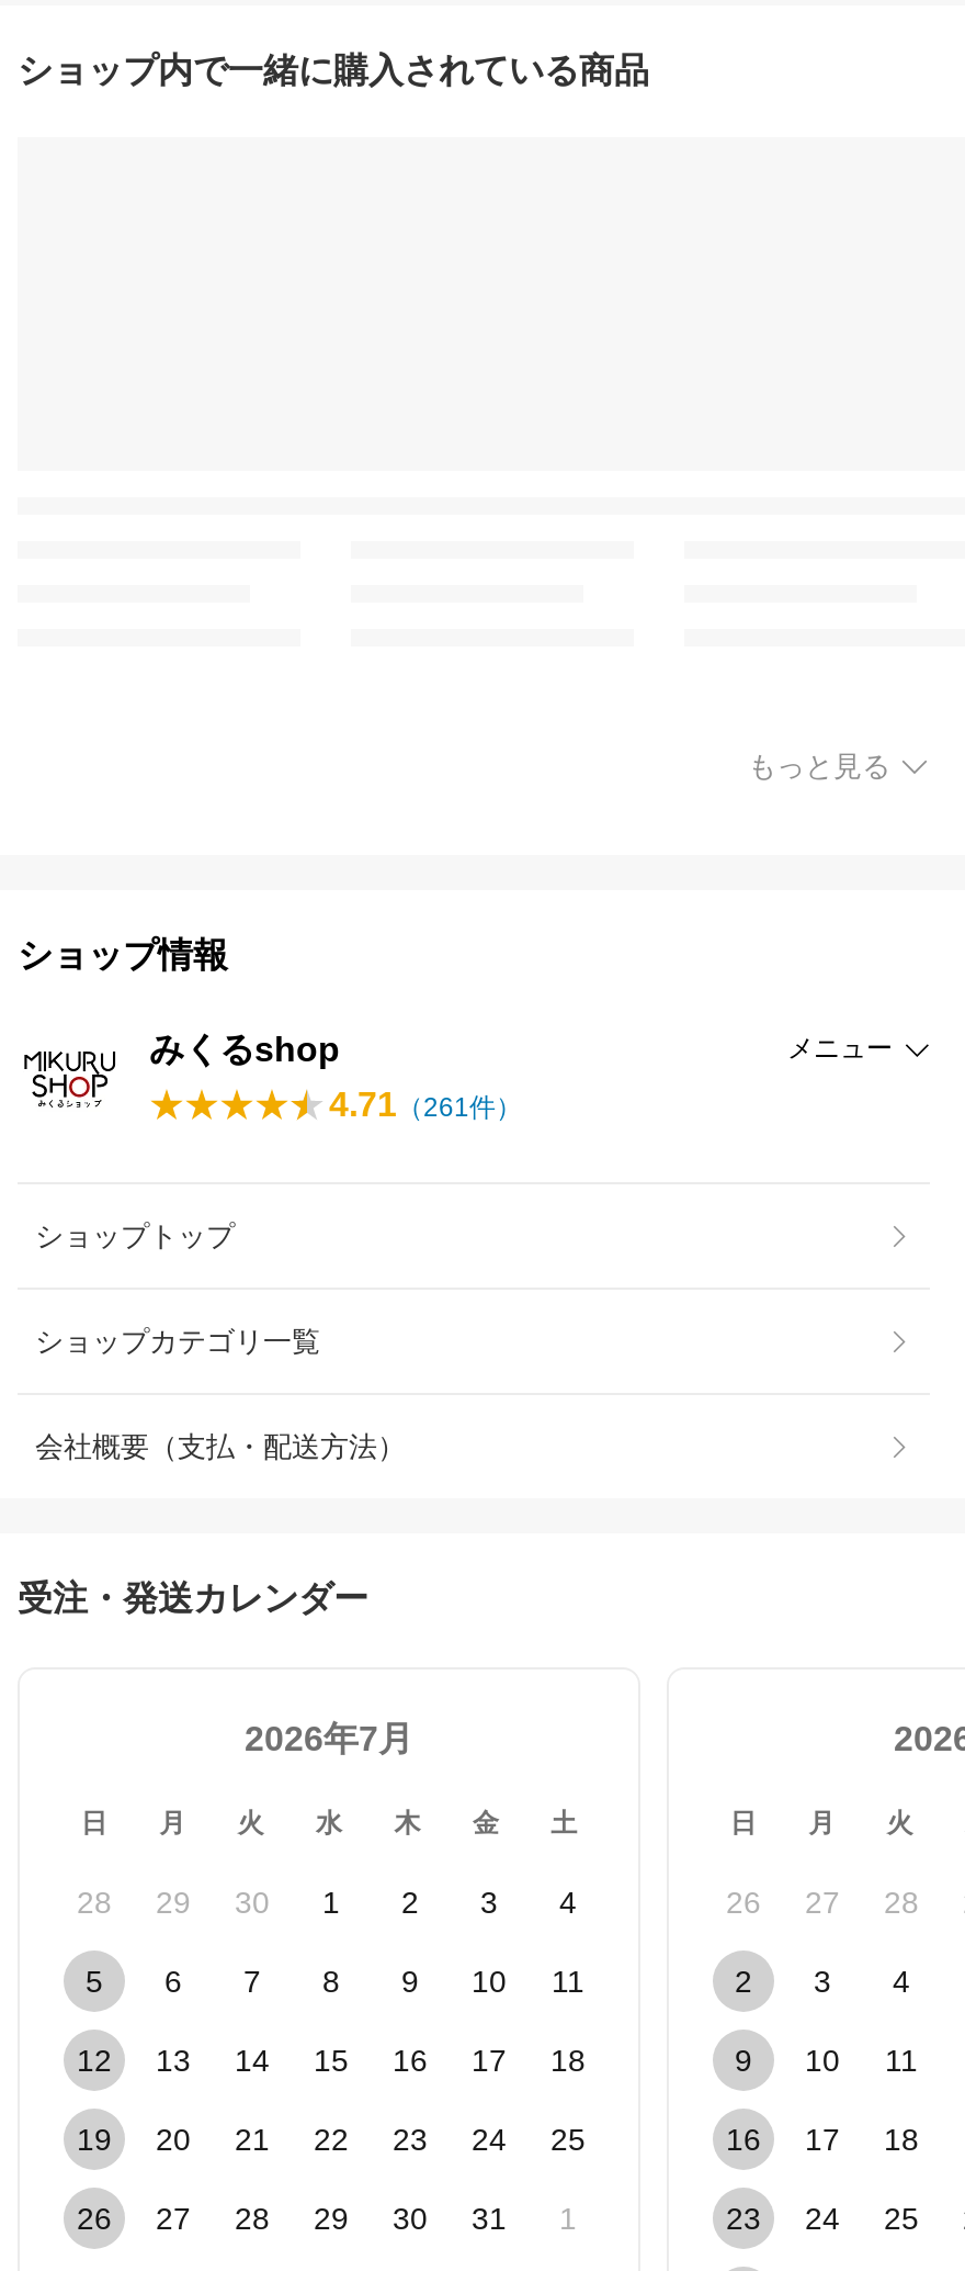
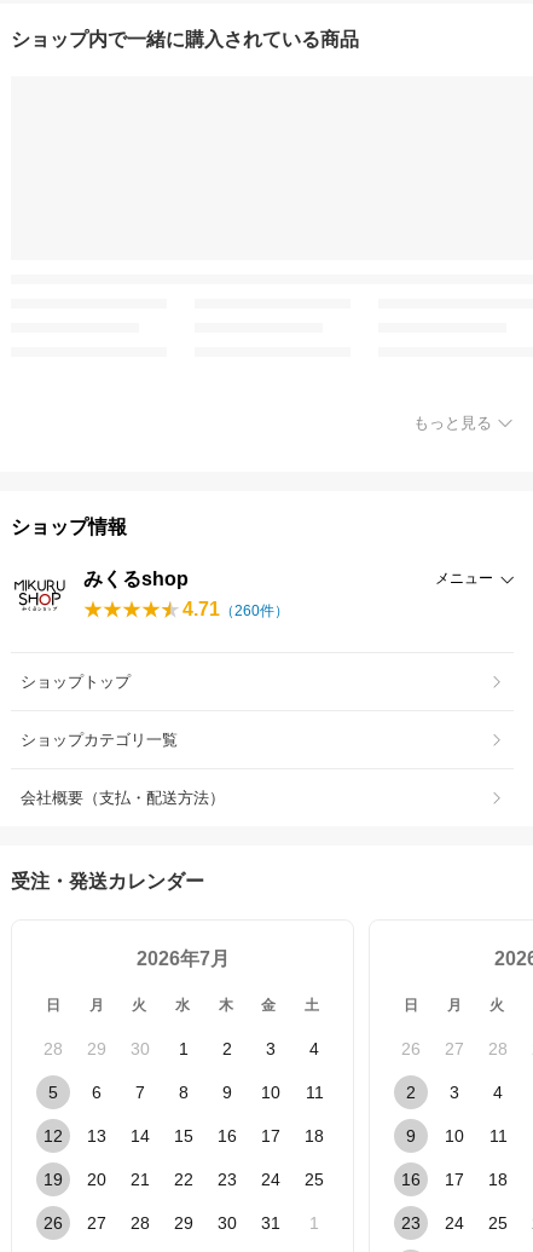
- 4.71（261件）
+ 4.71（260件）
